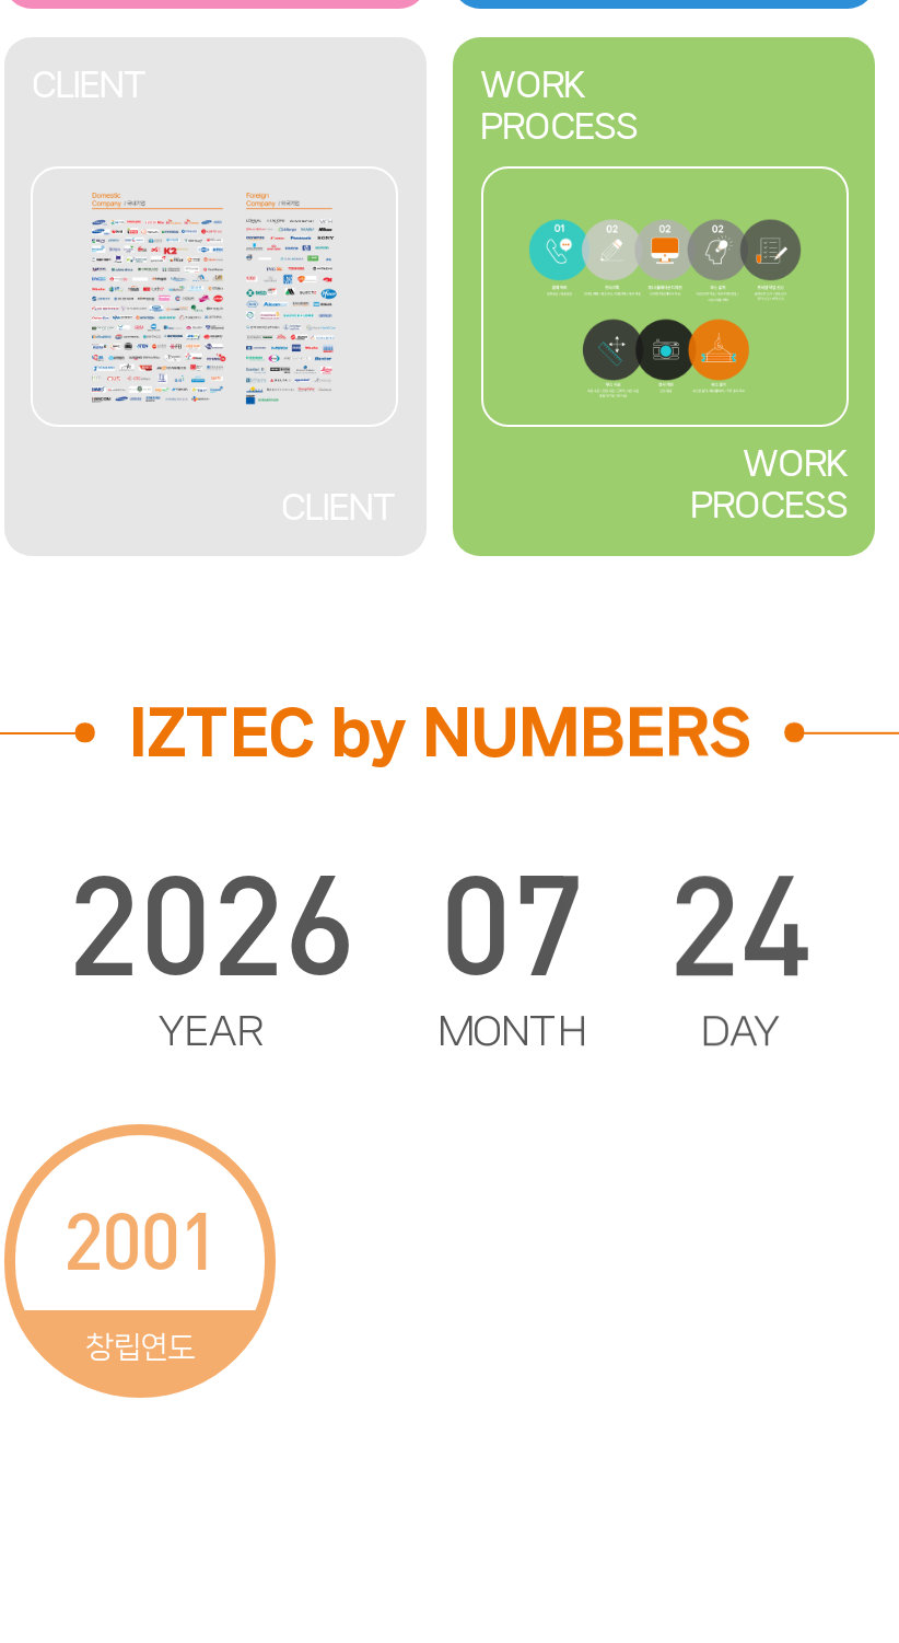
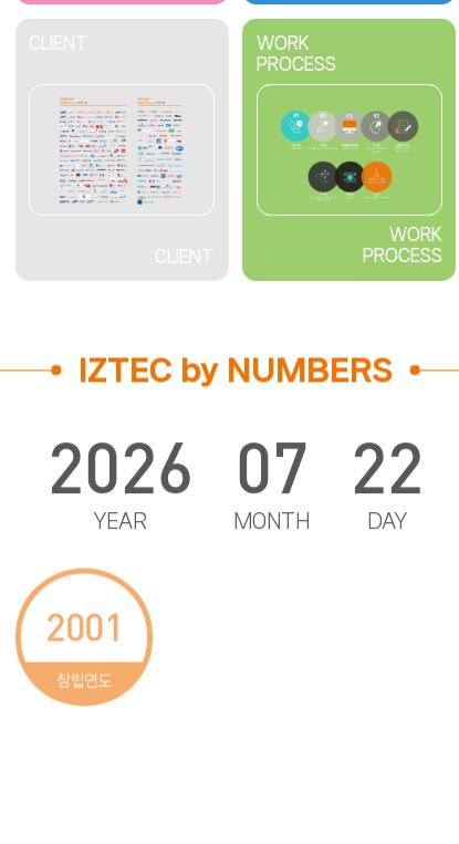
- 2026 07 24
+ 2026 07 22
